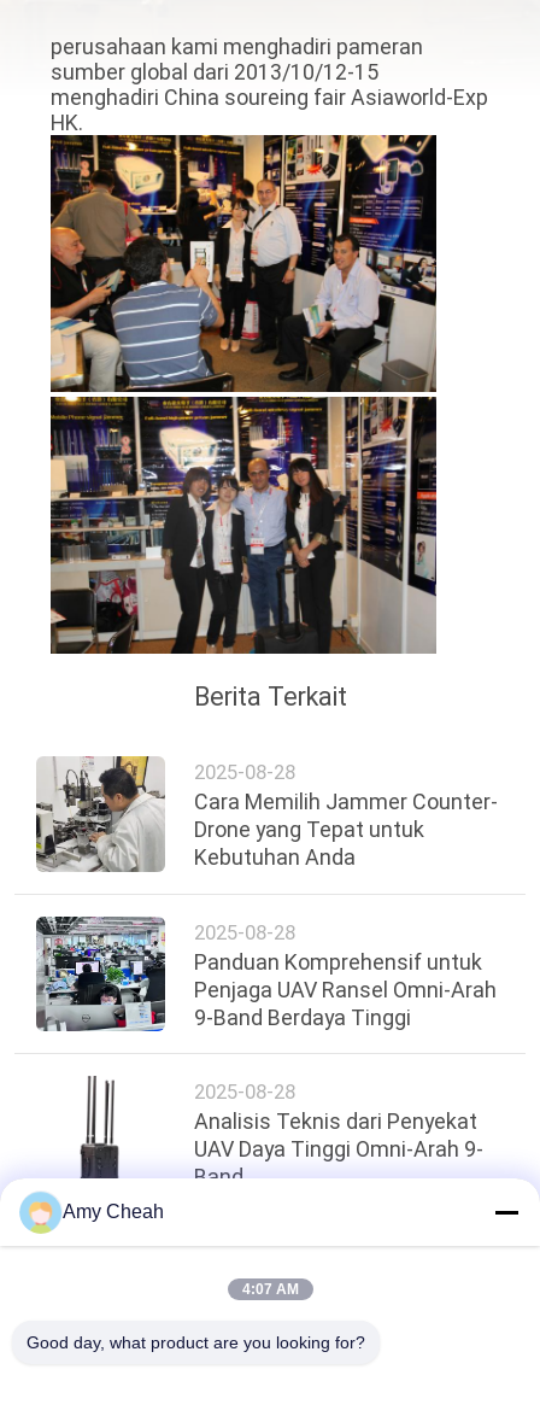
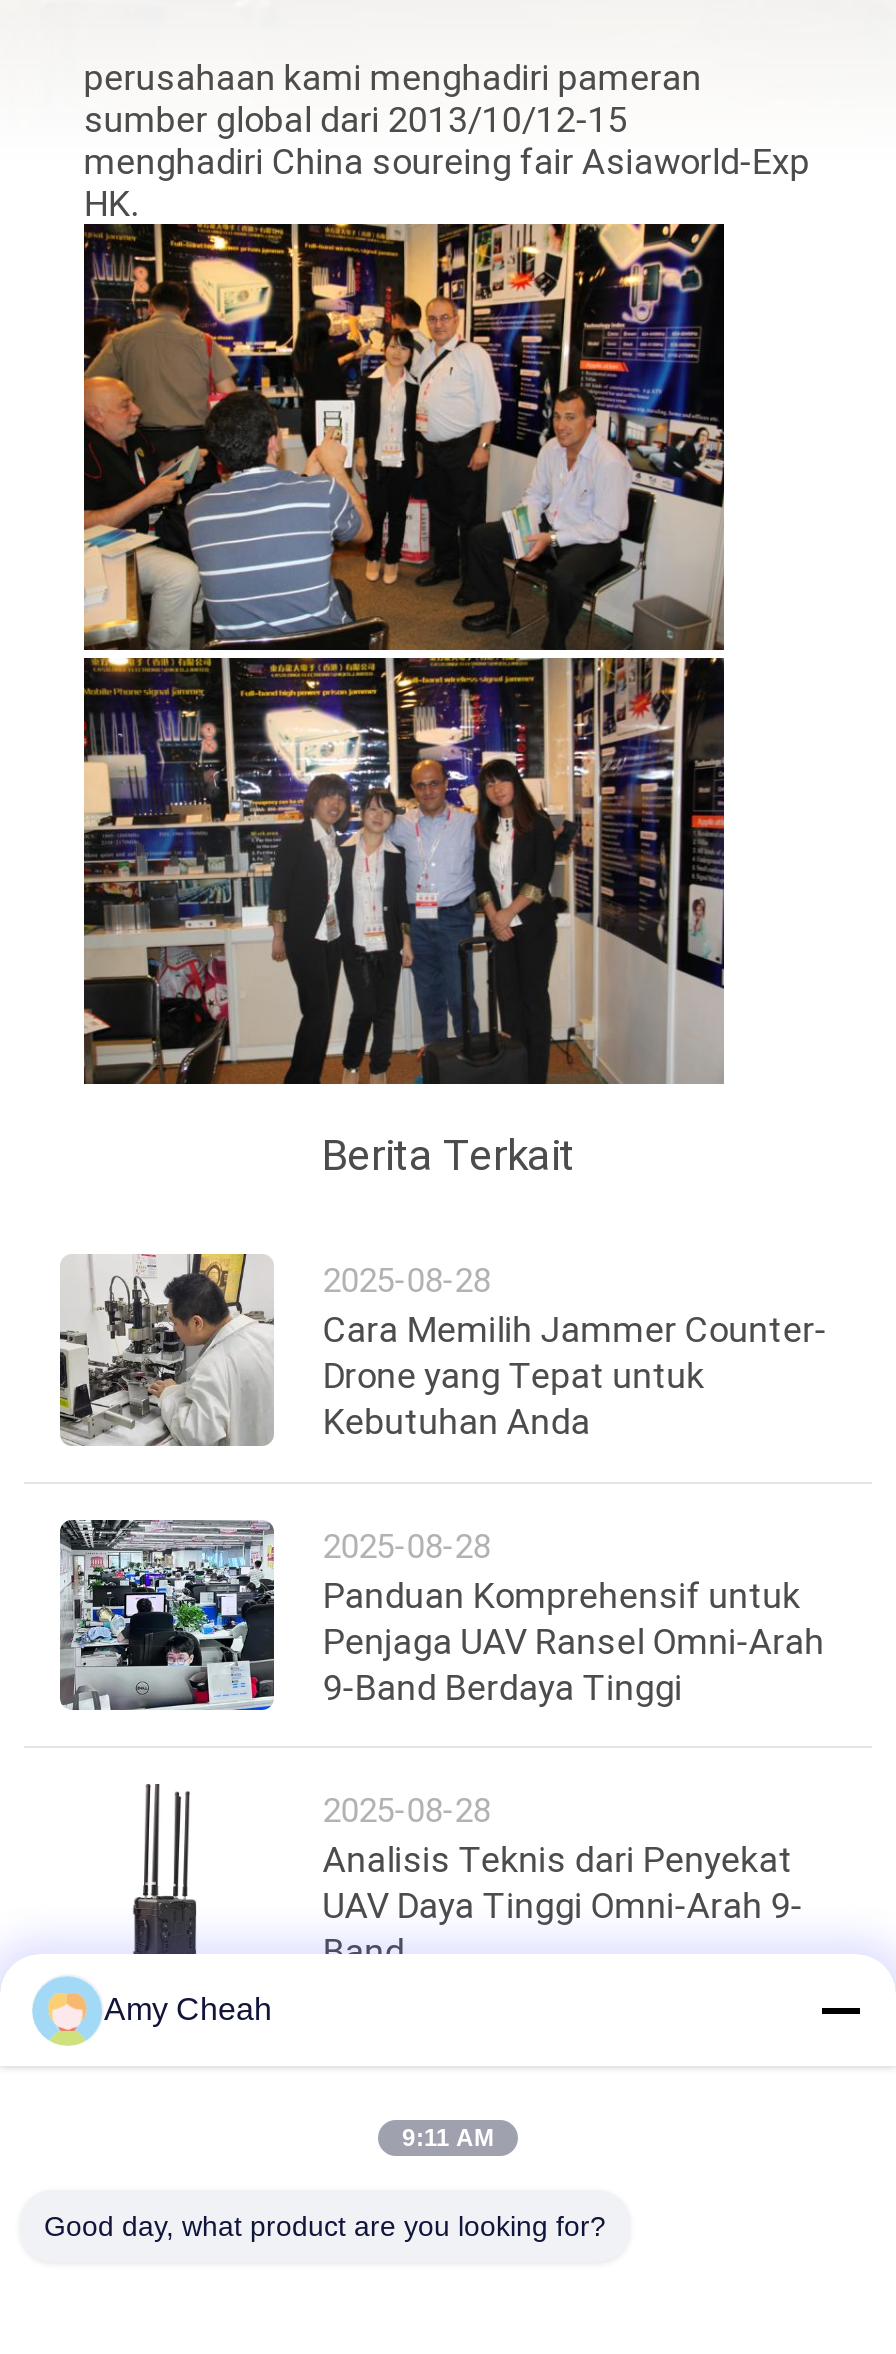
- 4:07 AM
+ 9:11 AM
